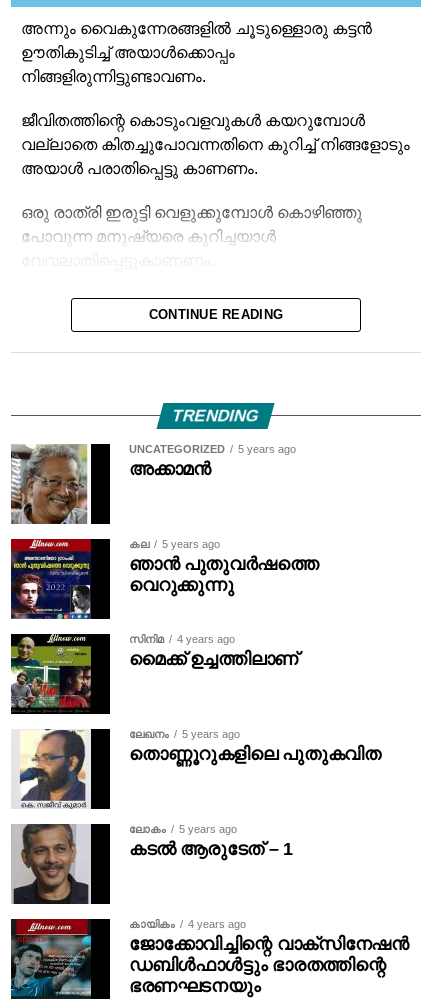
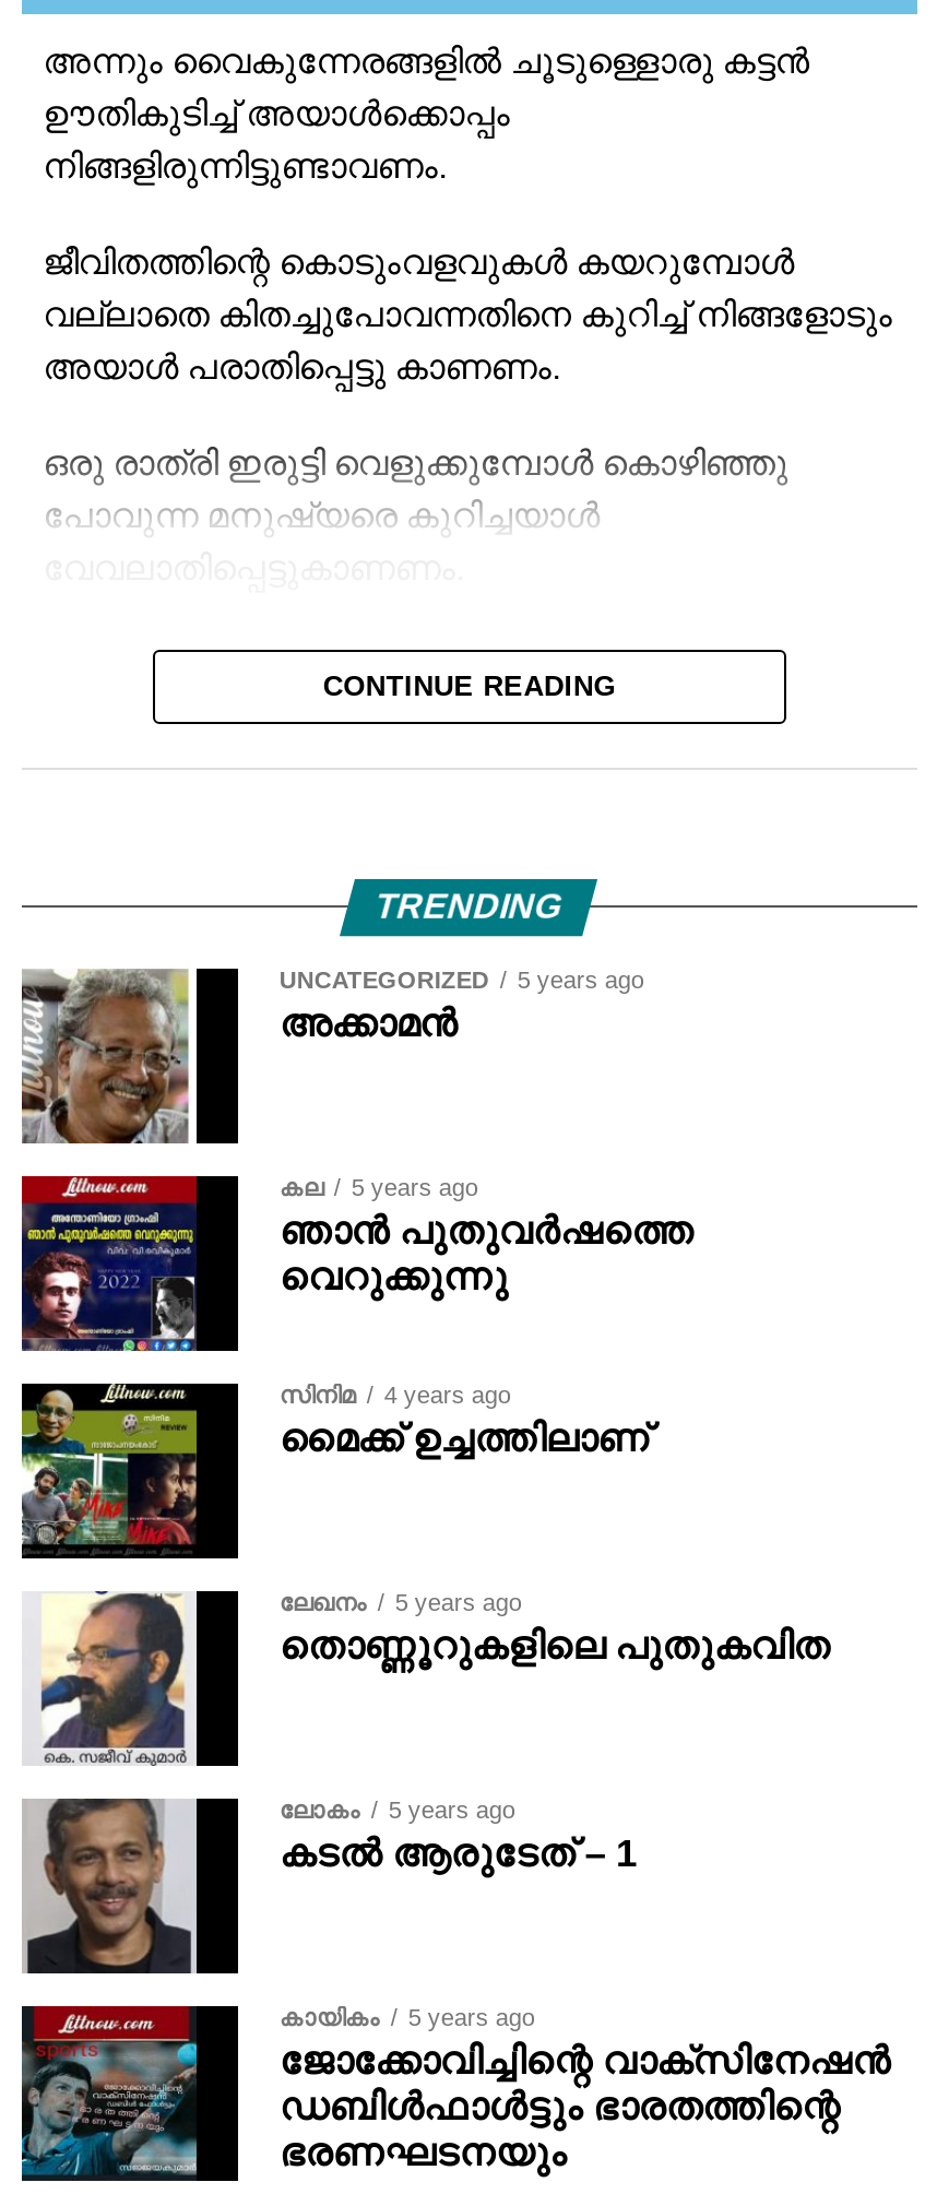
- 4 years ago
+ 5 years ago
